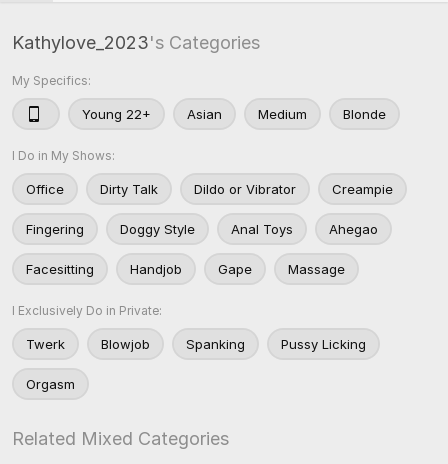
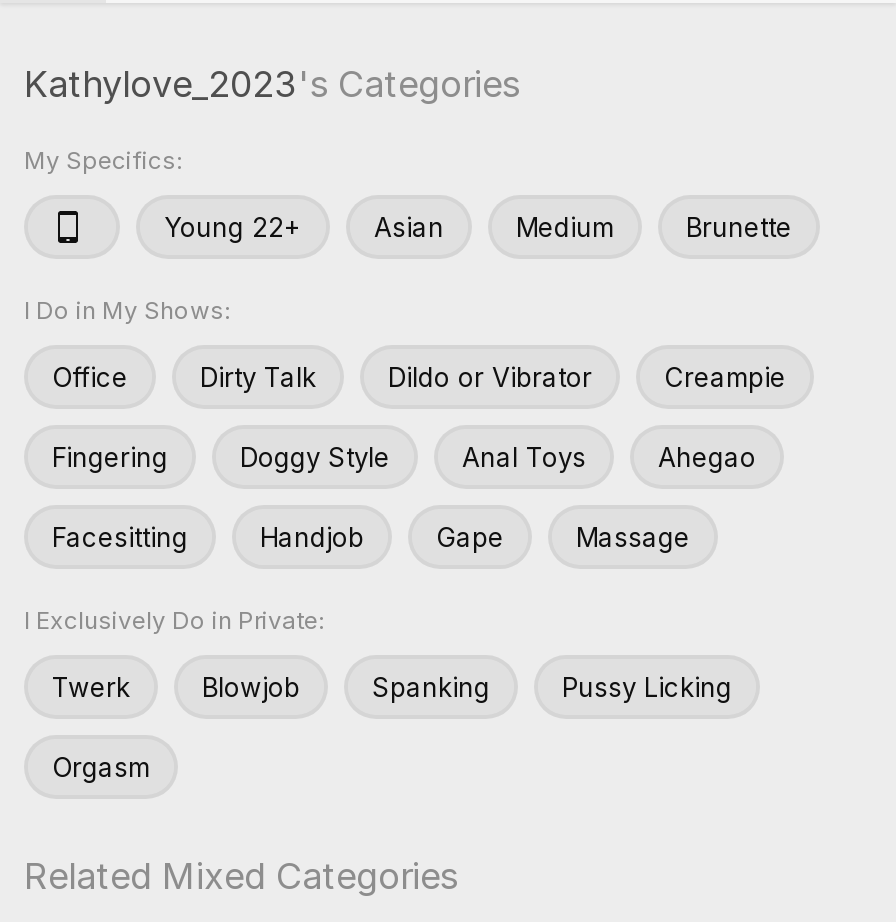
- Blonde
+ Brunette
